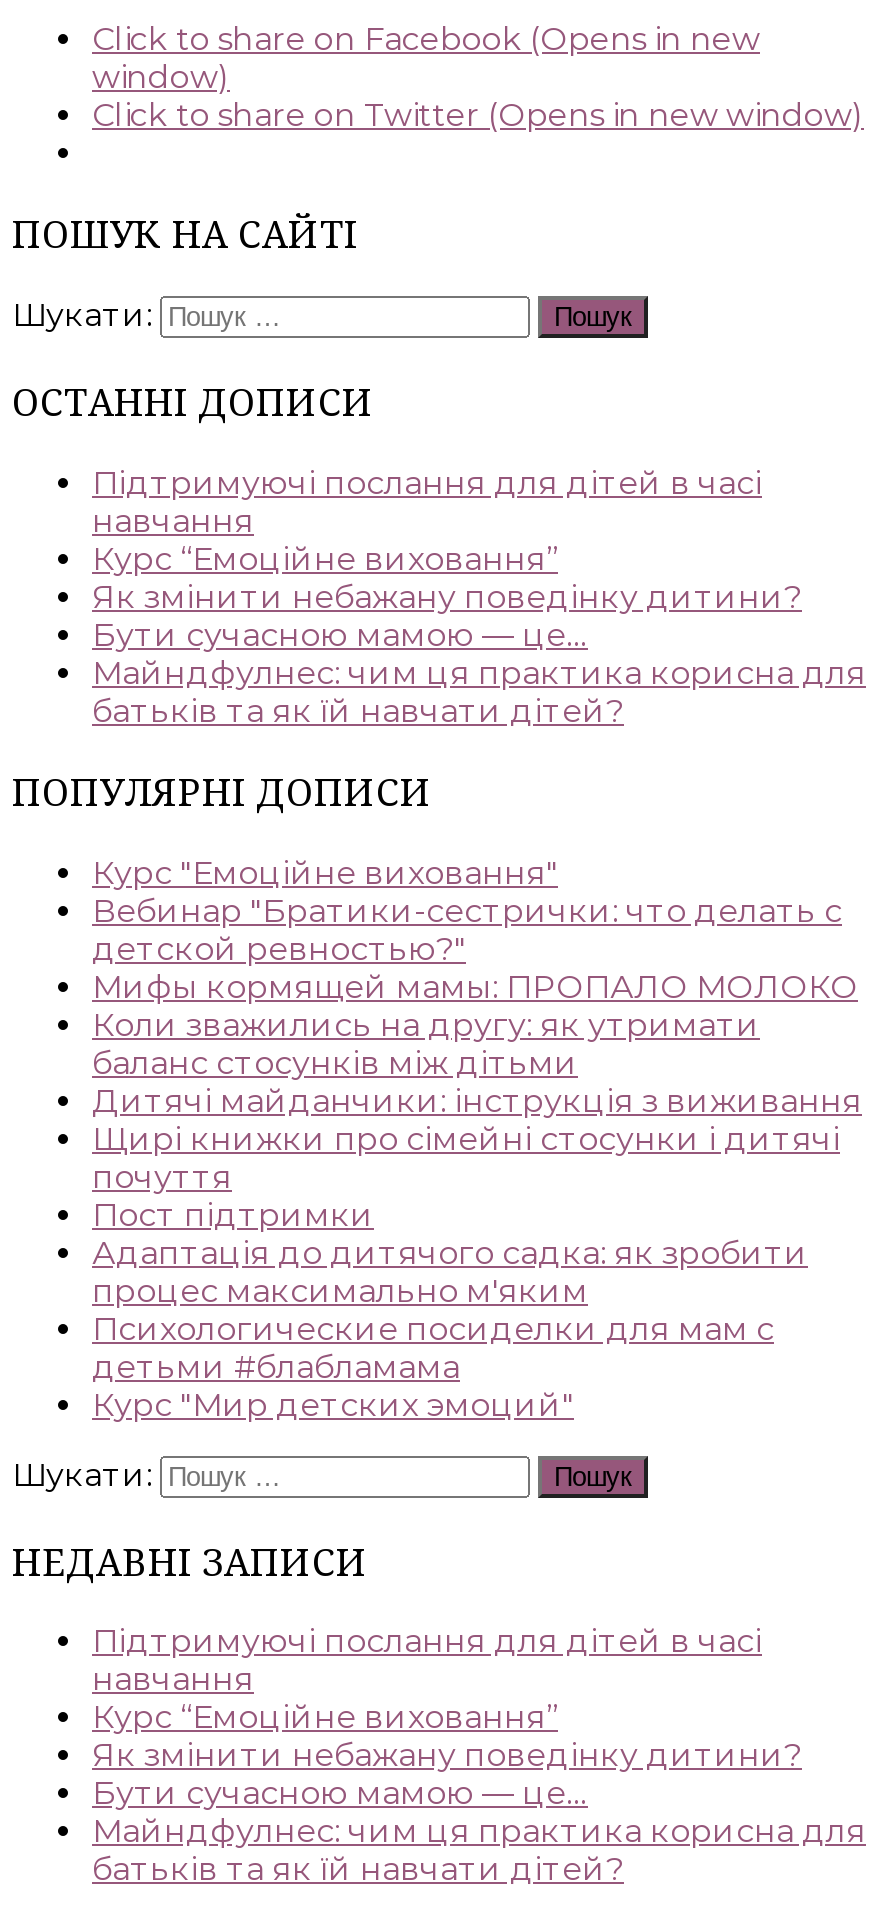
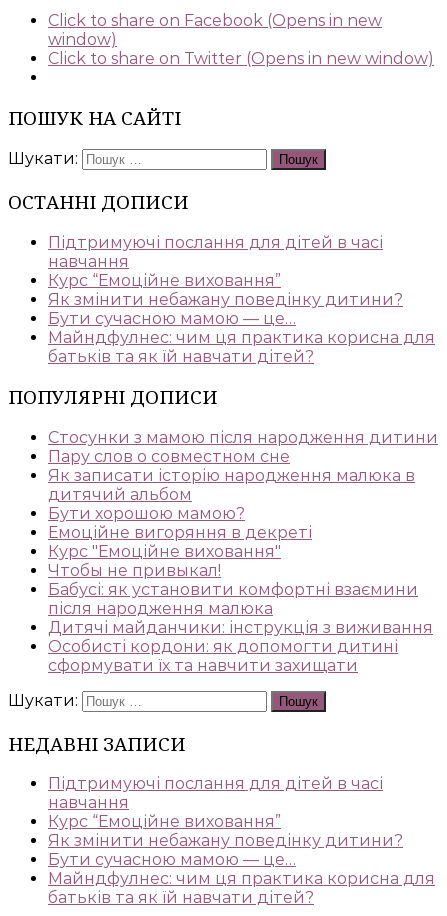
+ Стосунки з мамою після народження дитини
+ Пару слов о совместном сне
+ Як записати історію народження малюка в
+ дитячий альбом
+ Бути хорошою мамою?
+ Емоційне вигоряння в декреті

moved down: Курс "Емоційне виховання"

- Вебинар "Братики-сестрички: что делать с
- детской ревностью?"
- Мифы кормящей мамы: ПРОПАЛО МОЛОКО
- Коли зважились на другу: як утримати
- баланс стосунків між дітьми
+ Чтобы не привыкал!
+ Бабусі: як установити комфортні взаємини
+ після народження малюка

moved down: Дитячі майданчики: інструкція з виживання

- Щирі книжки про сімейні стосунки і дитячі
- почуття
- Пост підтримки
- Адаптація до дитячого садка: як зробити
- процес максимально м'яким
- Психологические посиделки для мам с
- детьми #блабламама
- Курс "Мир детских эмоций"
+ Особисті кордони: як допомогти дитині
+ сформувати їх та навчити захищати
